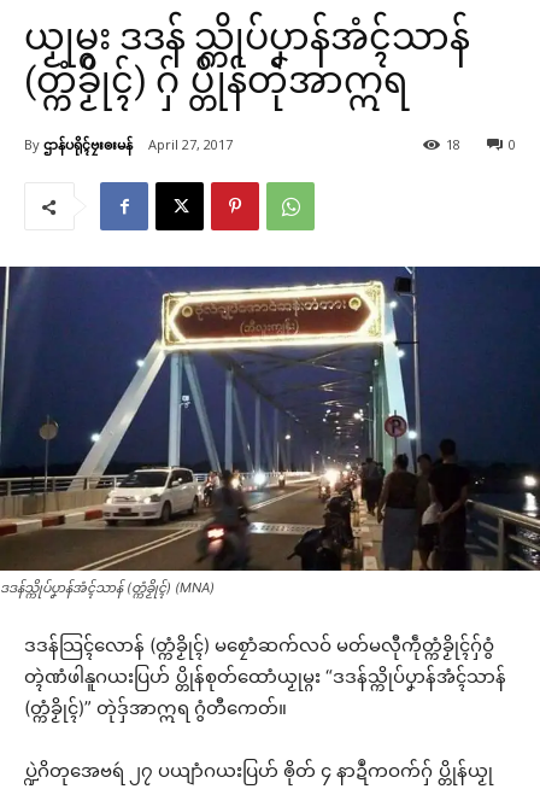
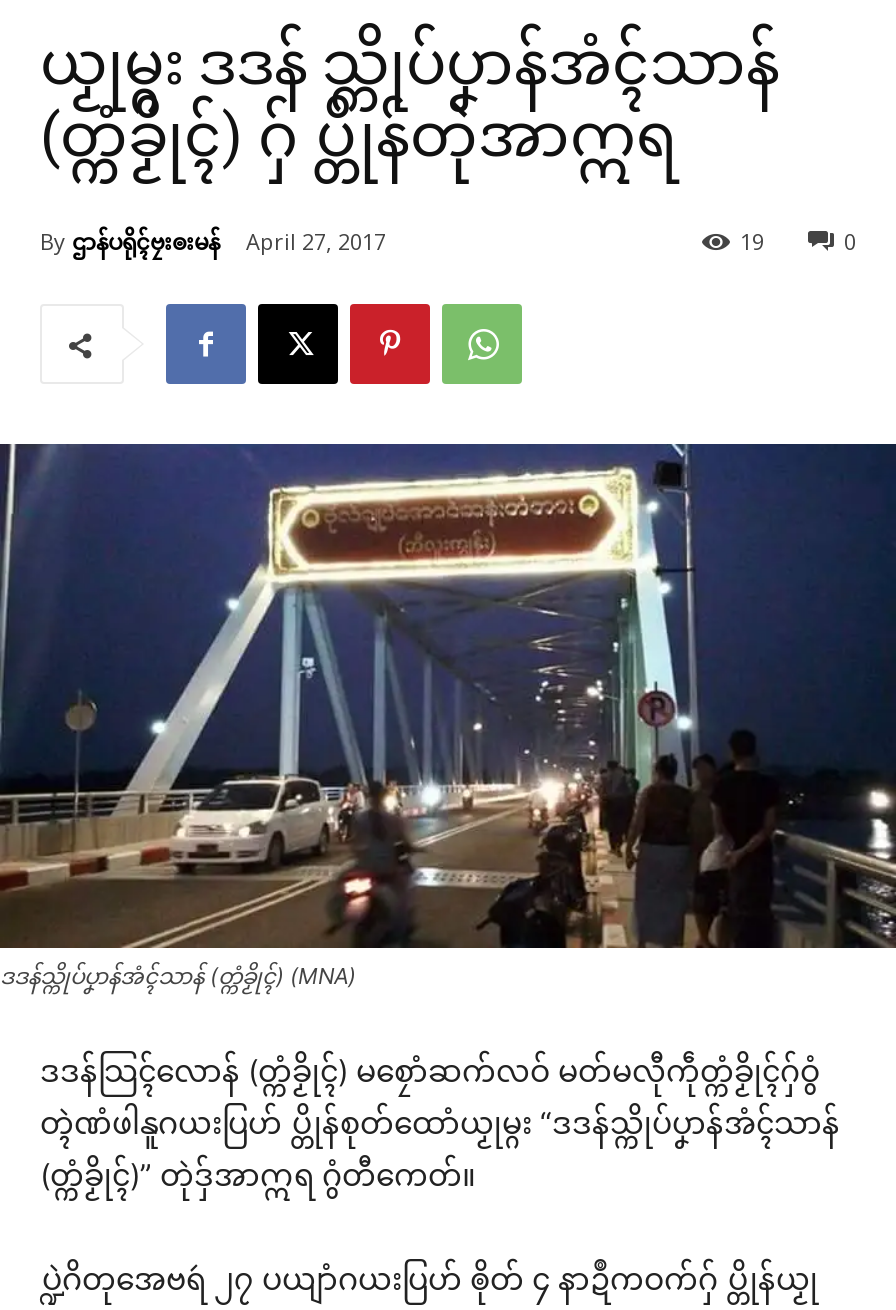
- 18
+ 19
